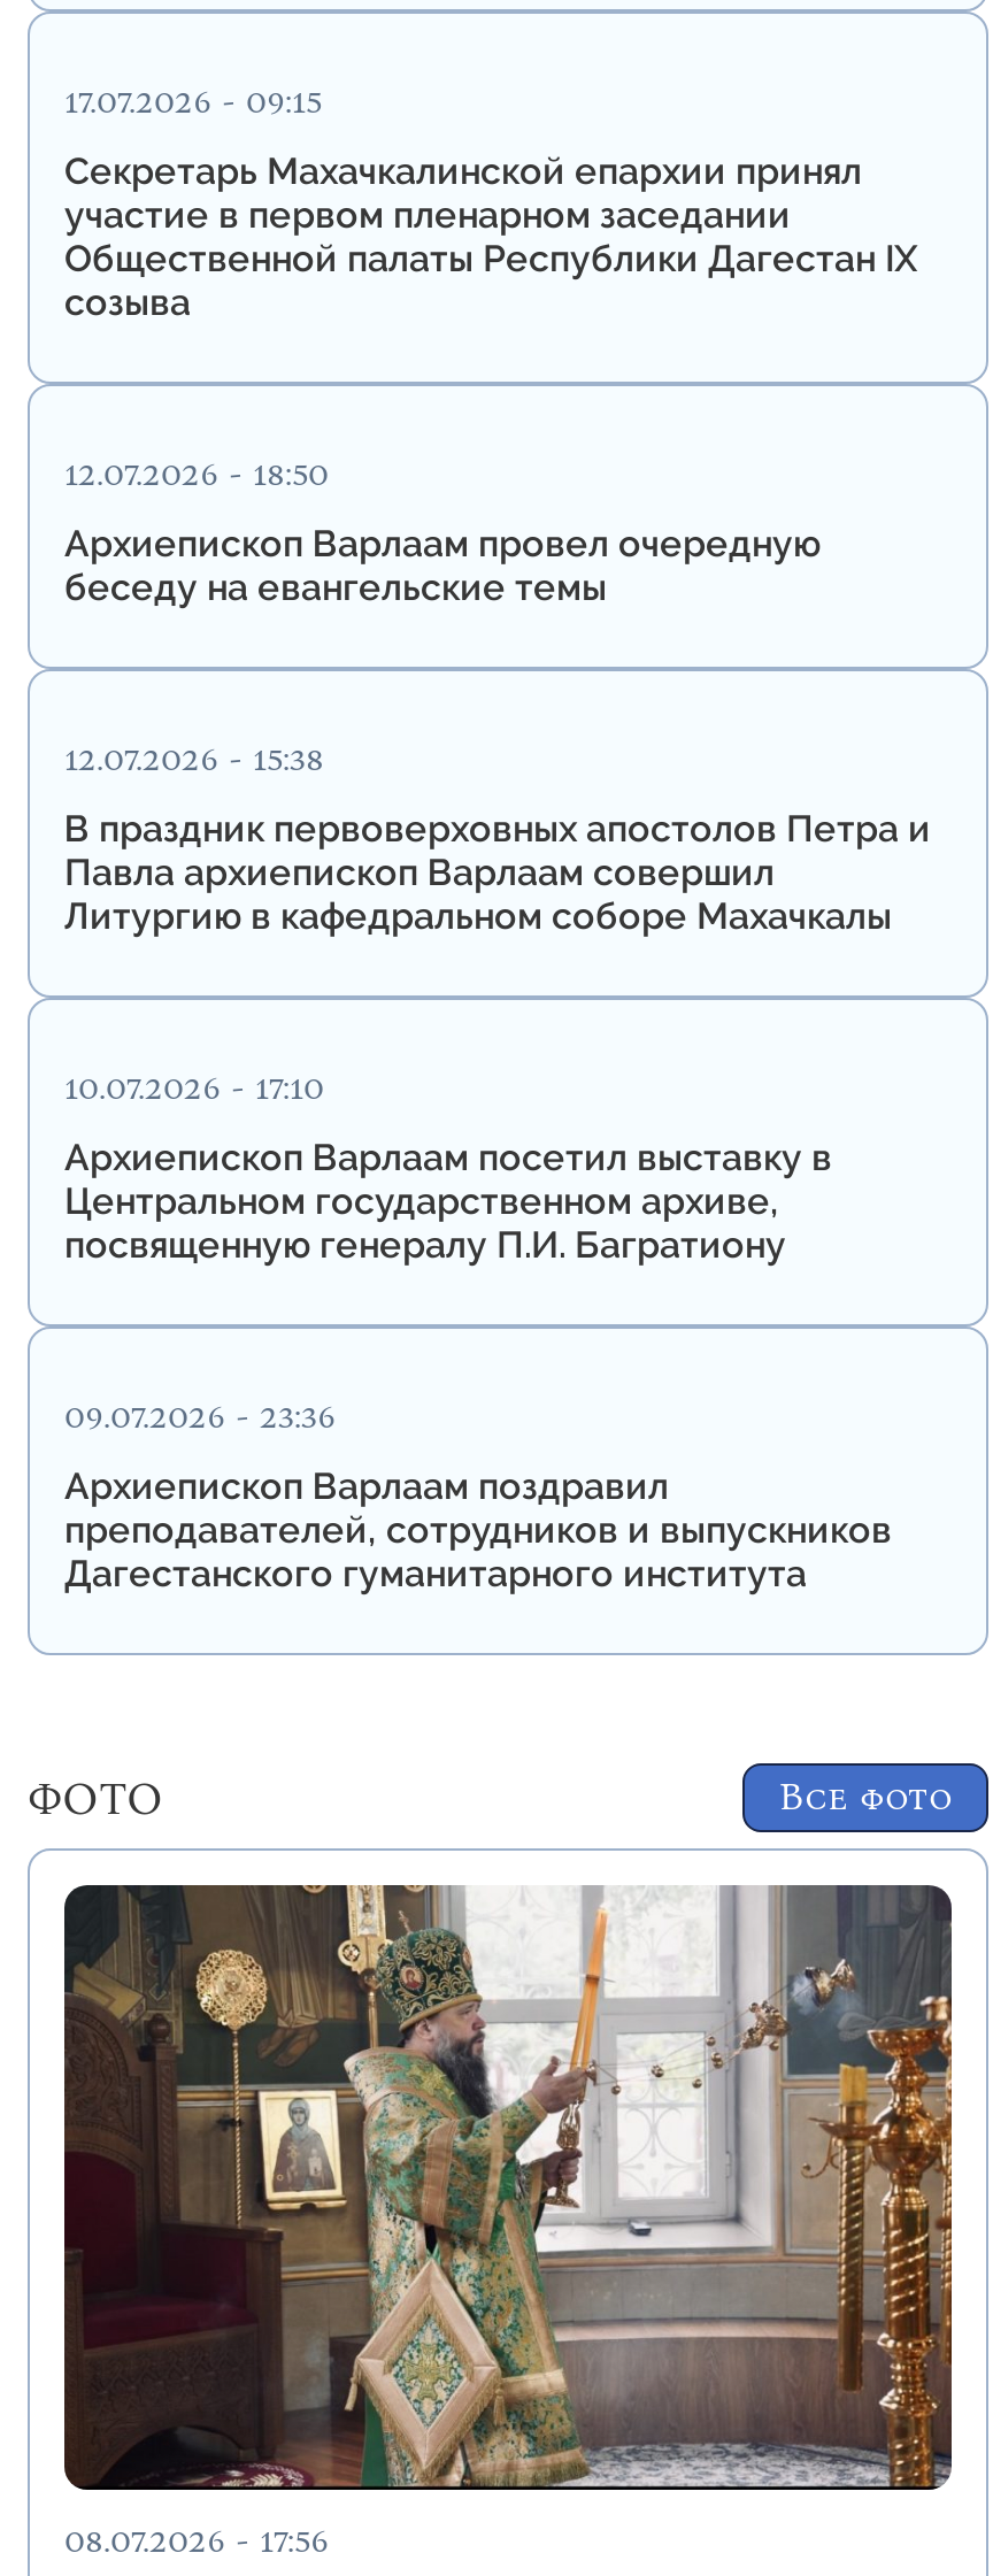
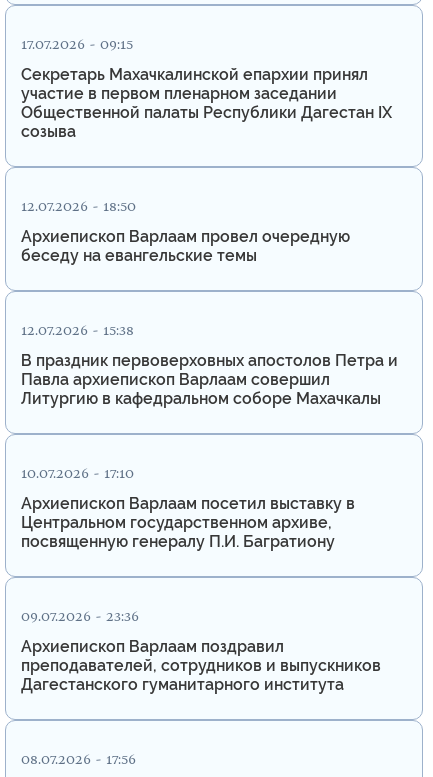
- ФОТО
- Все фото

- [image]
